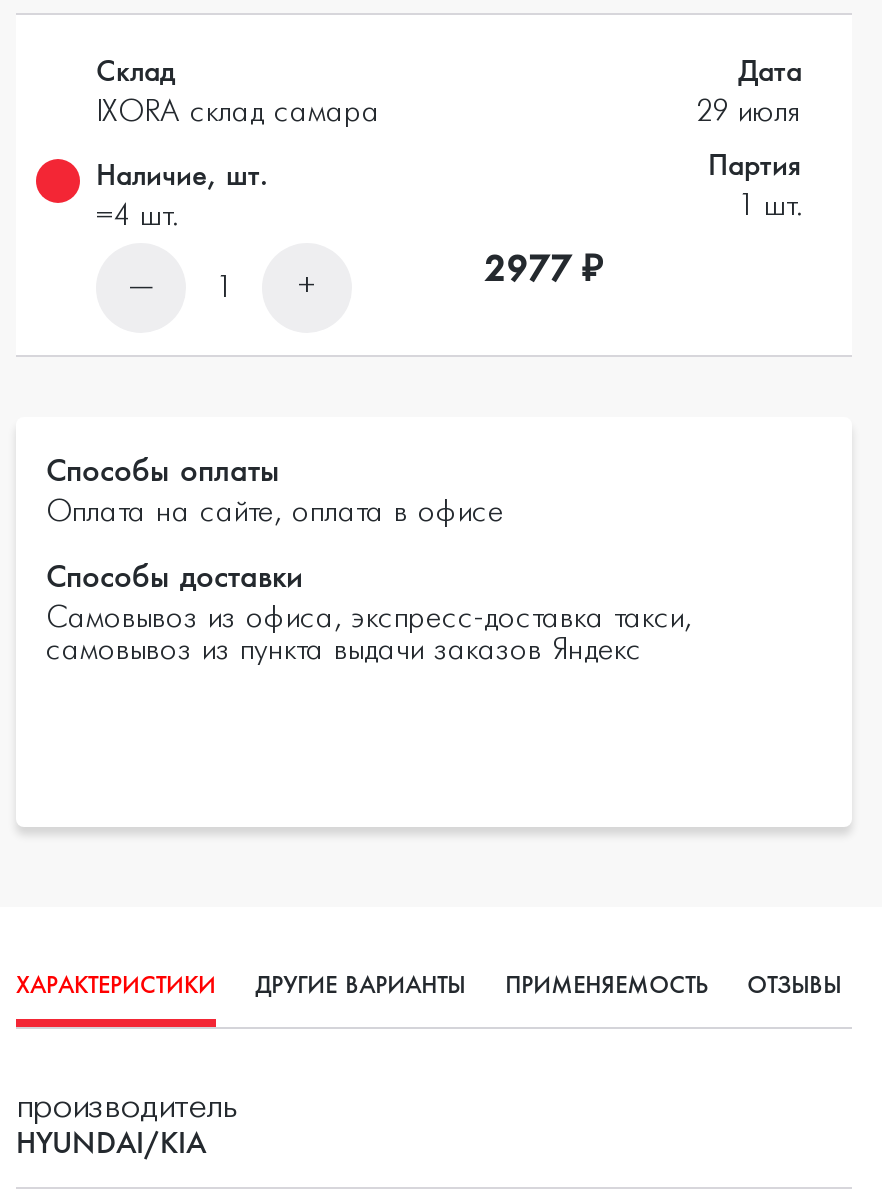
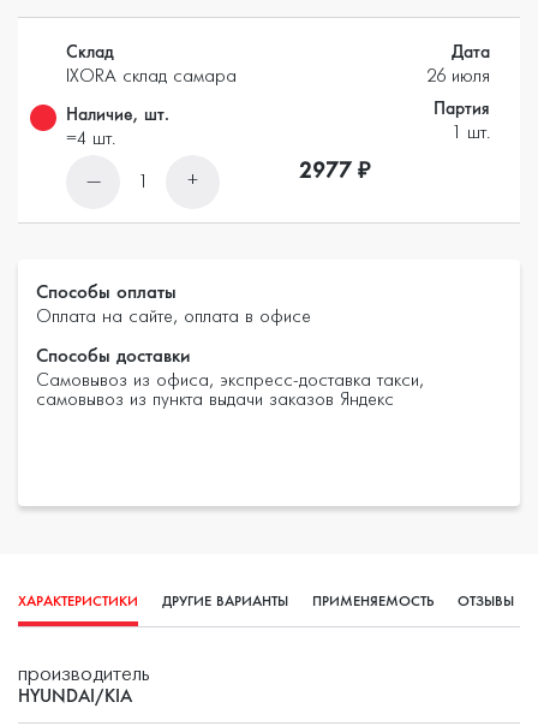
- 29 июля
+ 26 июля
